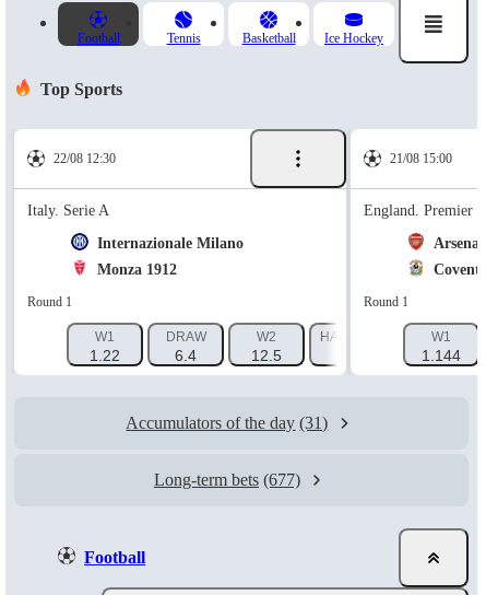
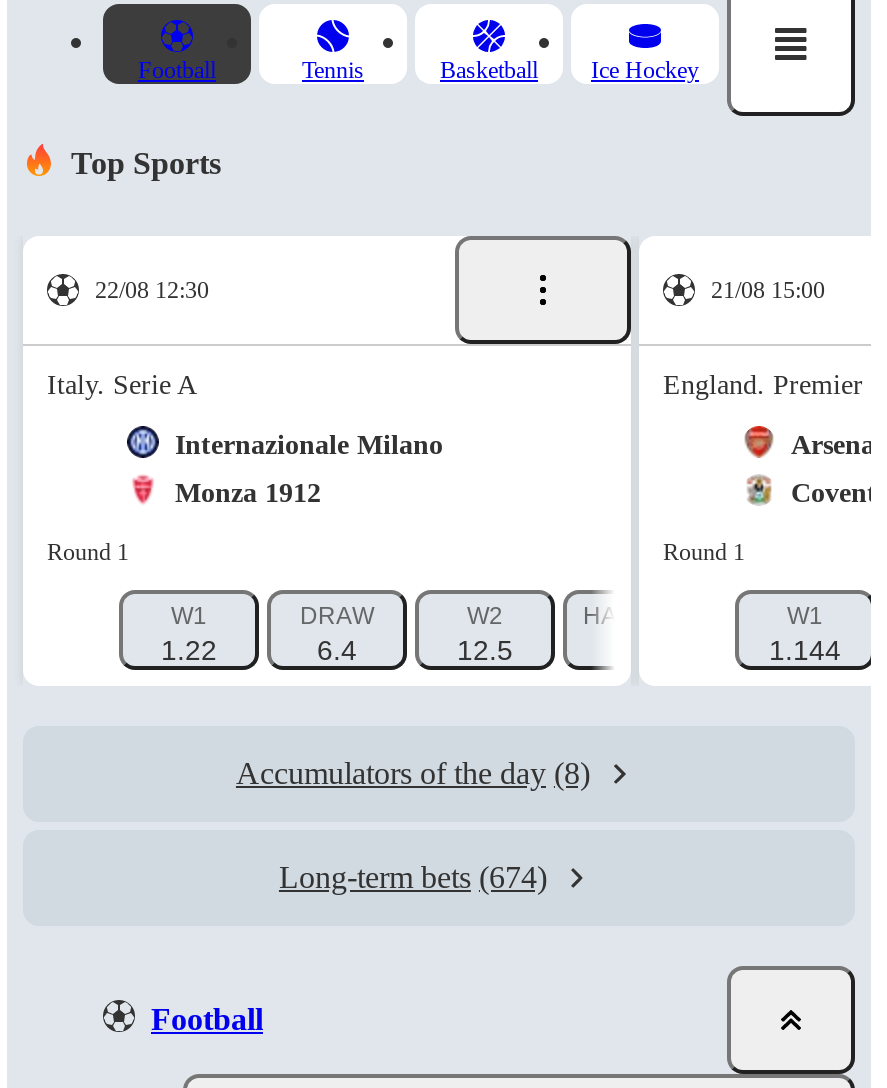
- Accumulators of the day (31)
+ Accumulators of the day (8)

- Long-term bets (677)
+ Long-term bets (674)
